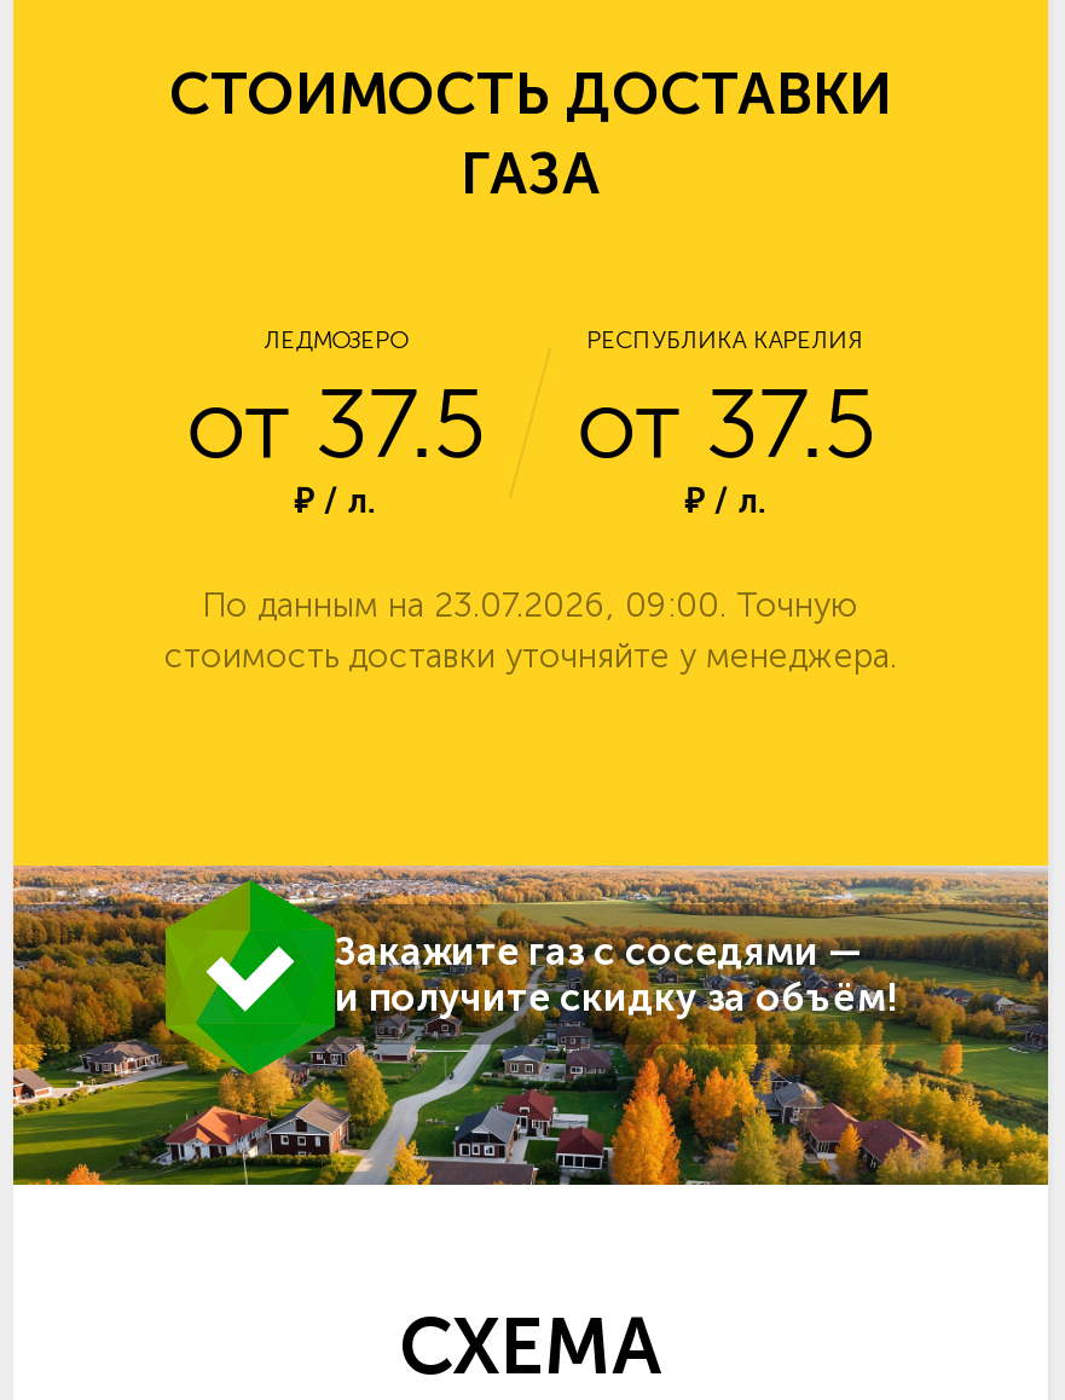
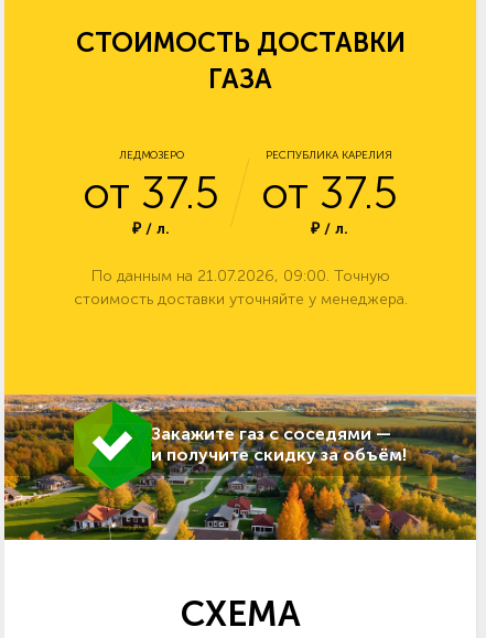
- По данным на 23.07.2026, 09:00. Точную
+ По данным на 21.07.2026, 09:00. Точную
